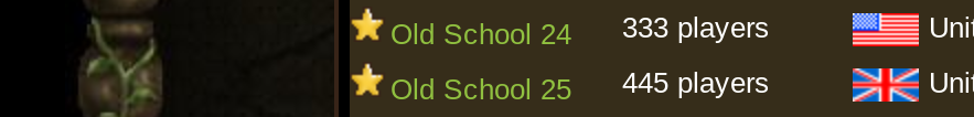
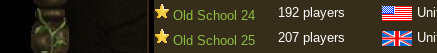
- Old School 24 333 players
+ Old School 24 192 players

- Old School 25 445 players
+ Old School 25 207 players
